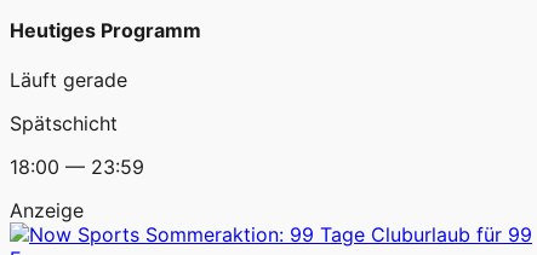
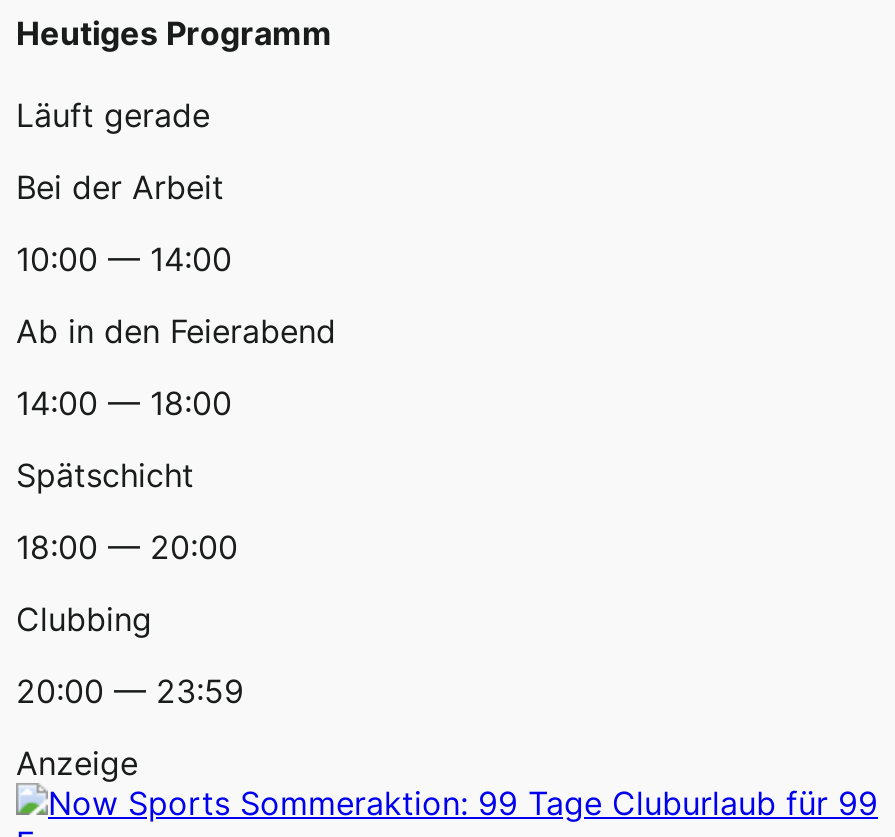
+ Bei der Arbeit
+ 10:00 — 14:00
+ Ab in den Feierabend
+ 14:00 — 18:00

- 18:00 — 23:59
+ 18:00 — 20:00
+ Clubbing
+ 20:00 — 23:59
